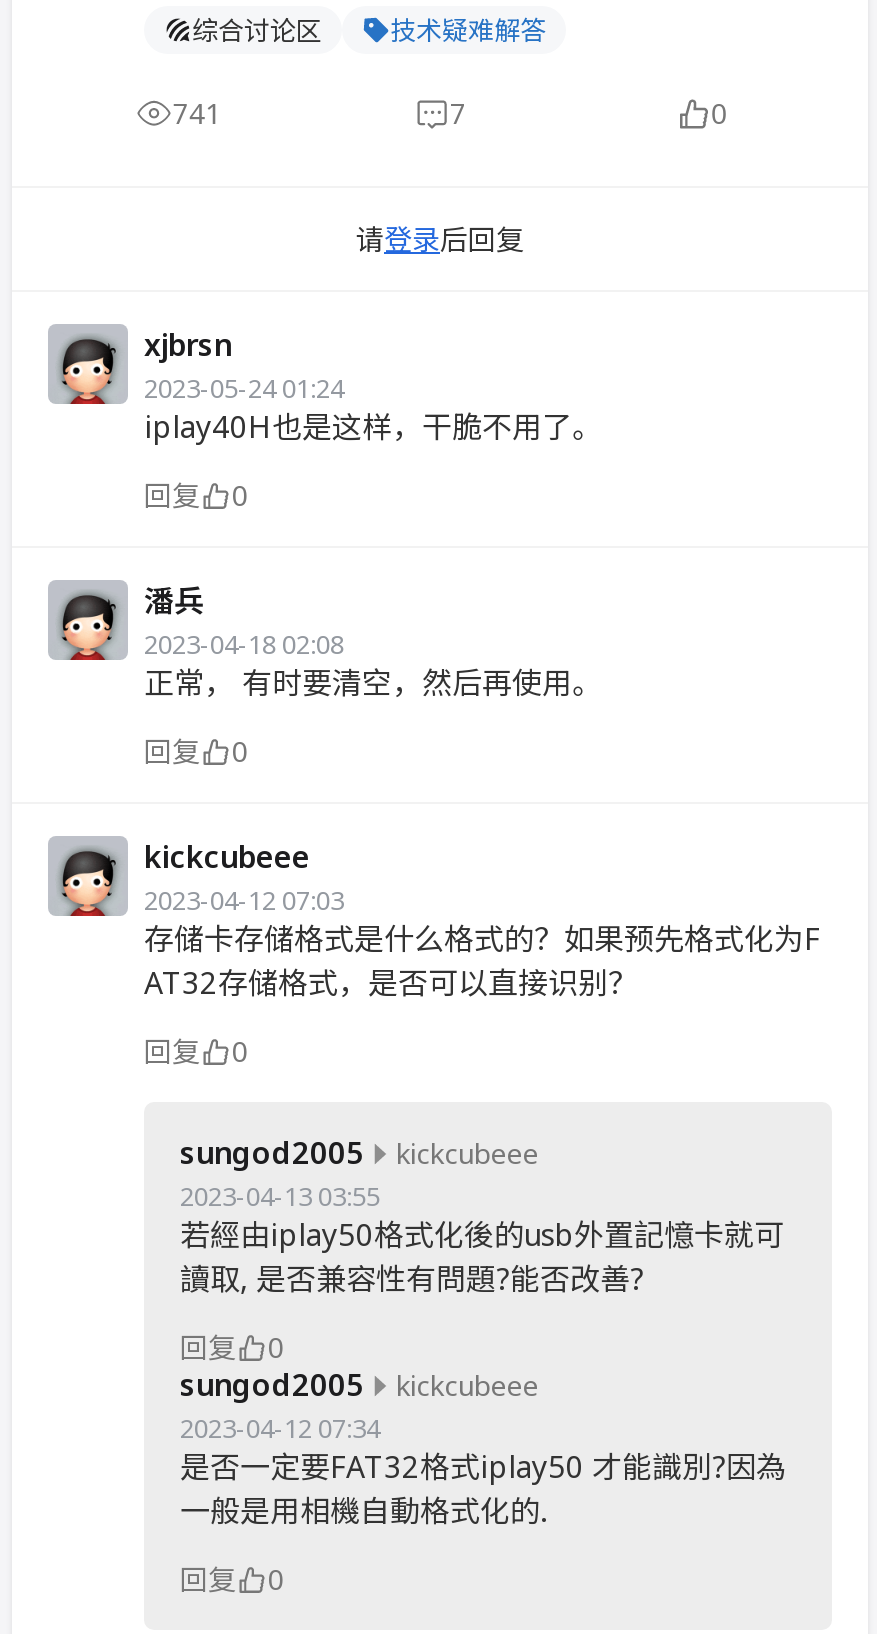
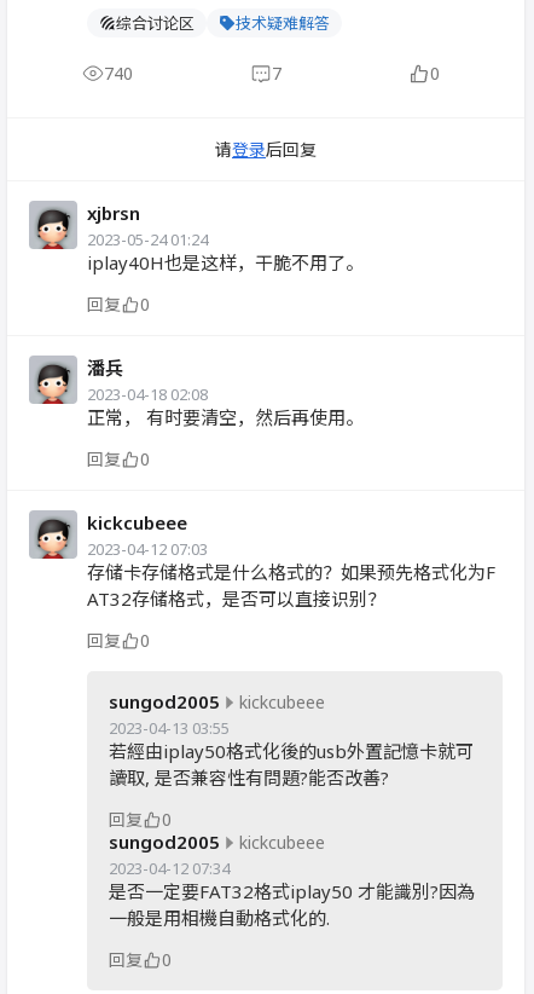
- 741
+ 740
